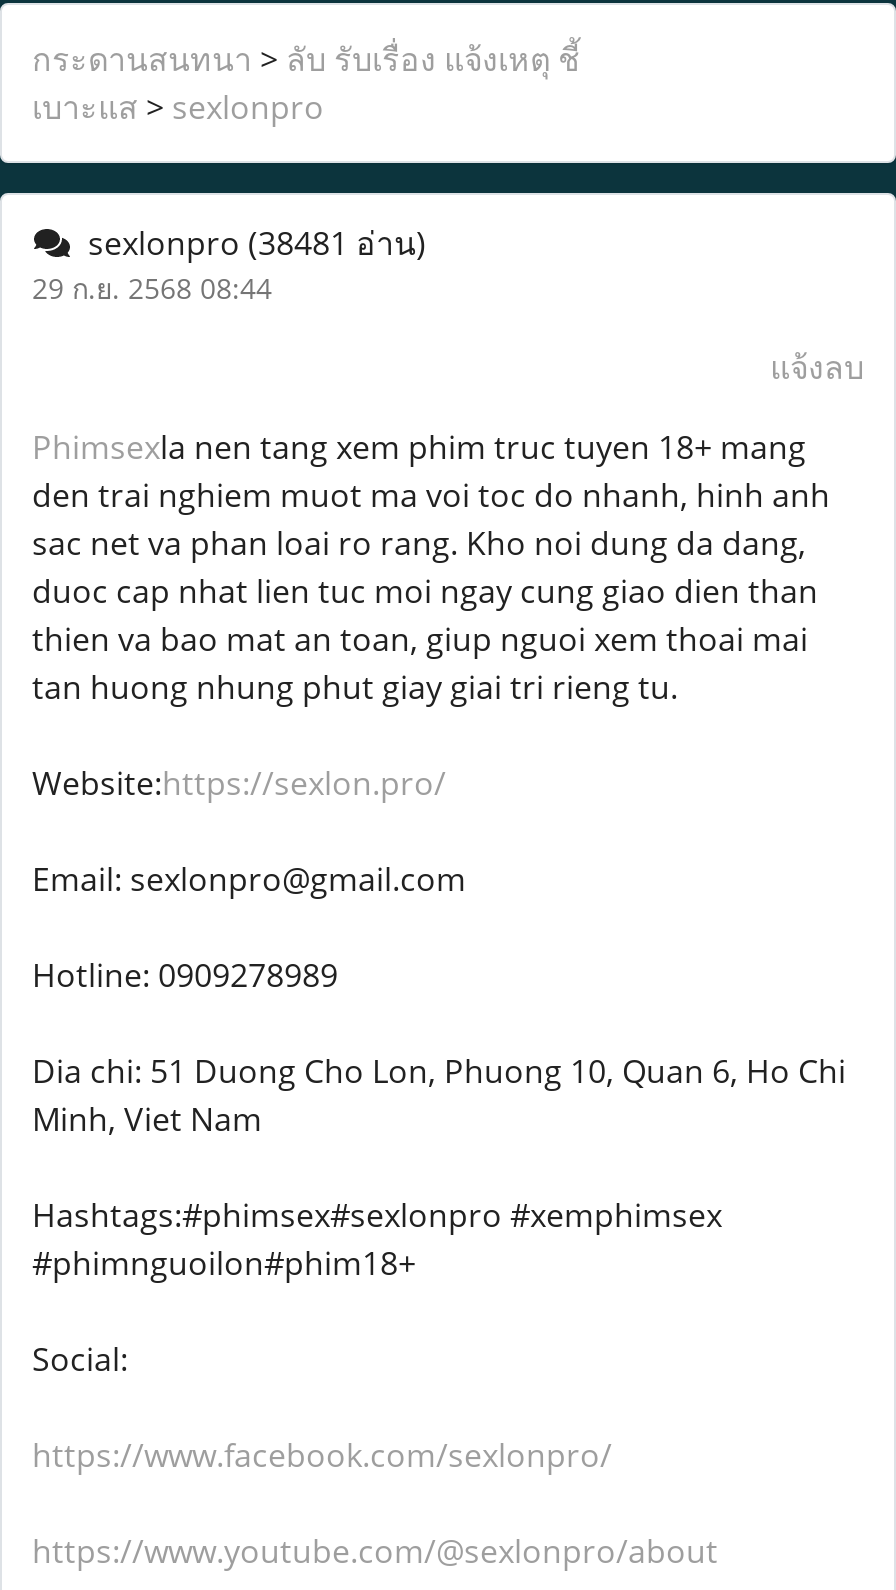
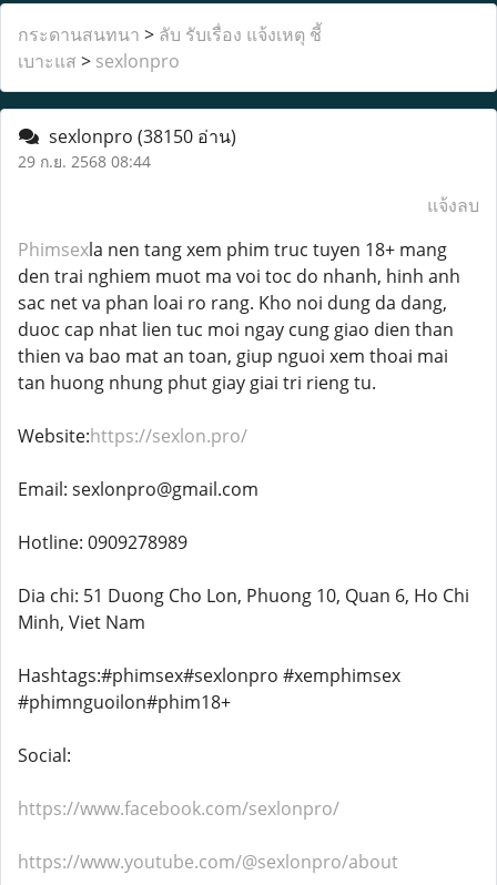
- sexlonpro (38481 อ่าน)
+ sexlonpro (38150 อ่าน)
